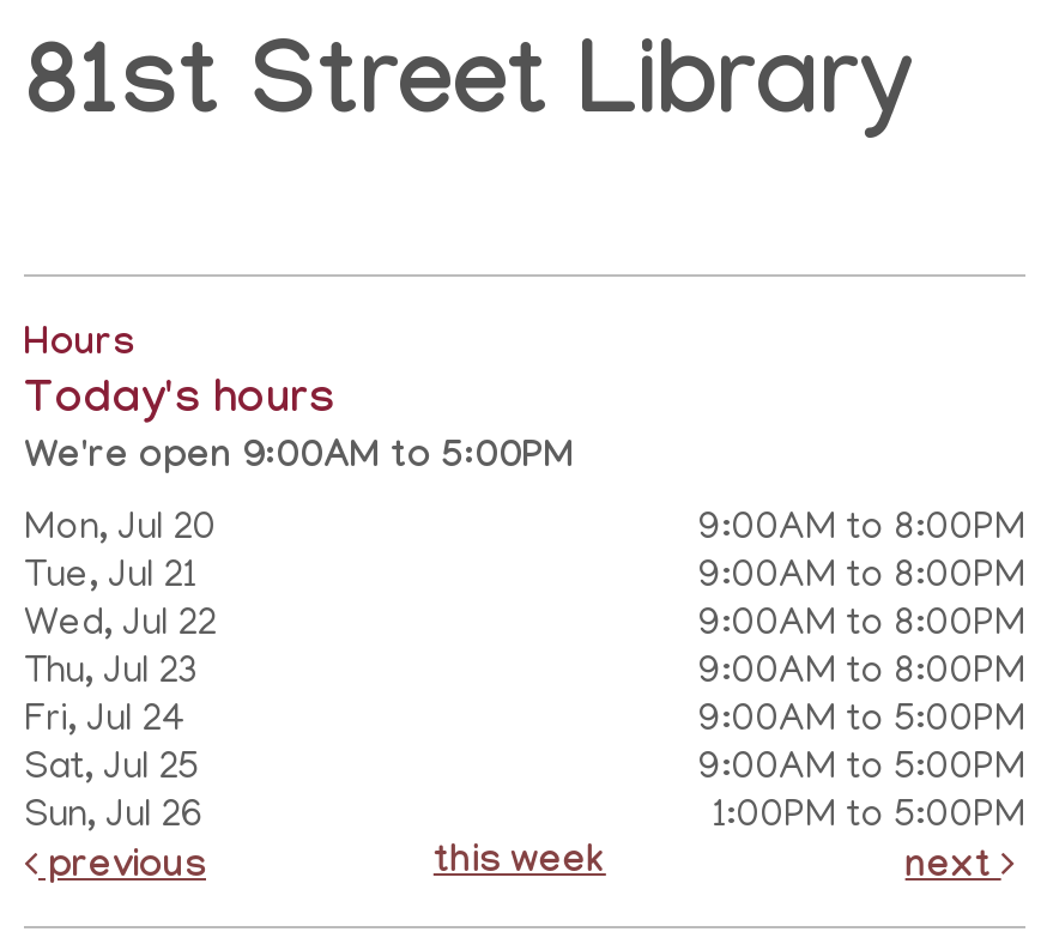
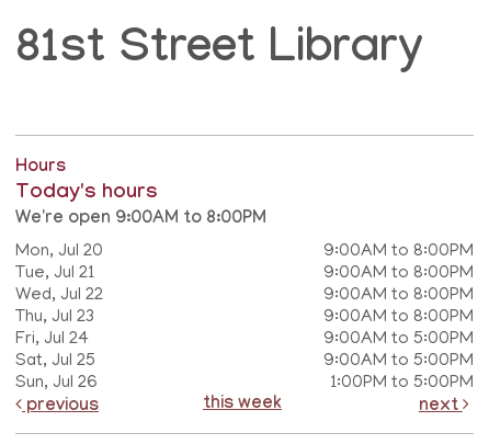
- We're open 9:00AM to 5:00PM
+ We're open 9:00AM to 8:00PM
